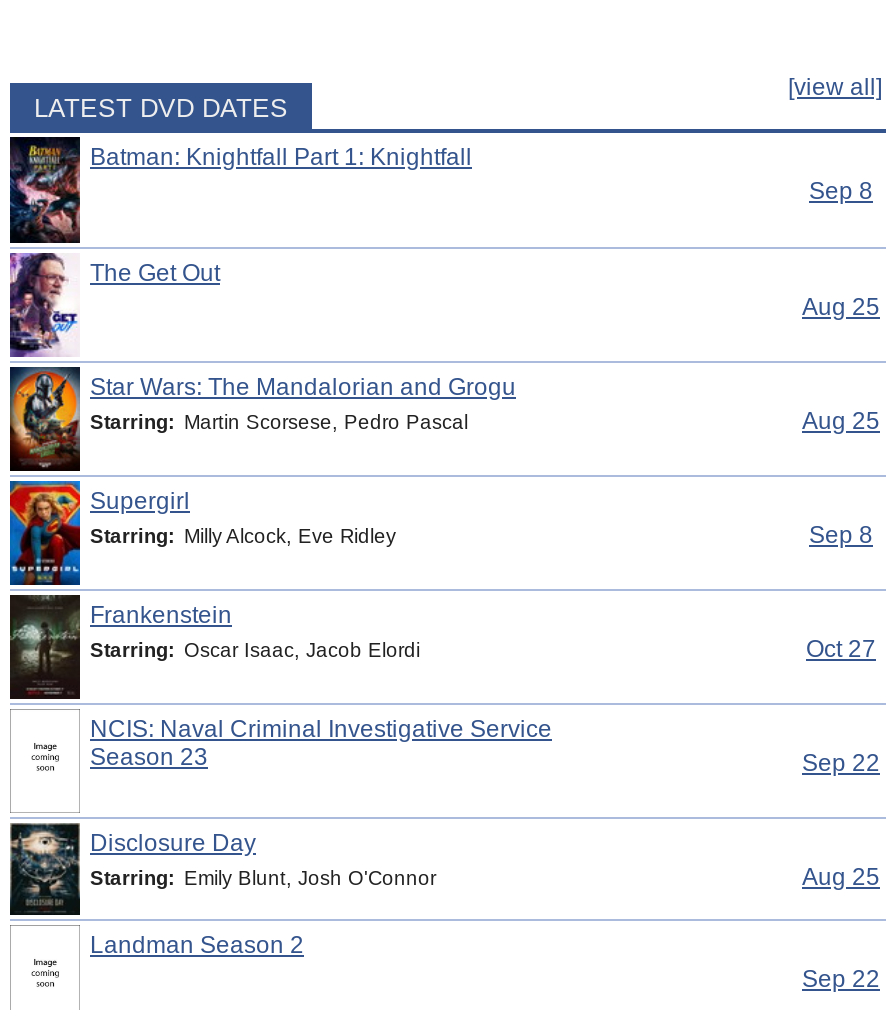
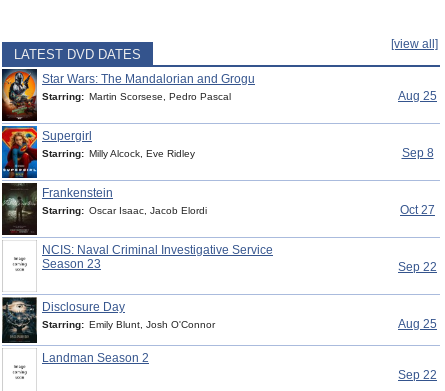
- [image]
- Batman: Knightfall Part 1: Knightfall
- Sep 8
- The Get Out
- Aug 25
